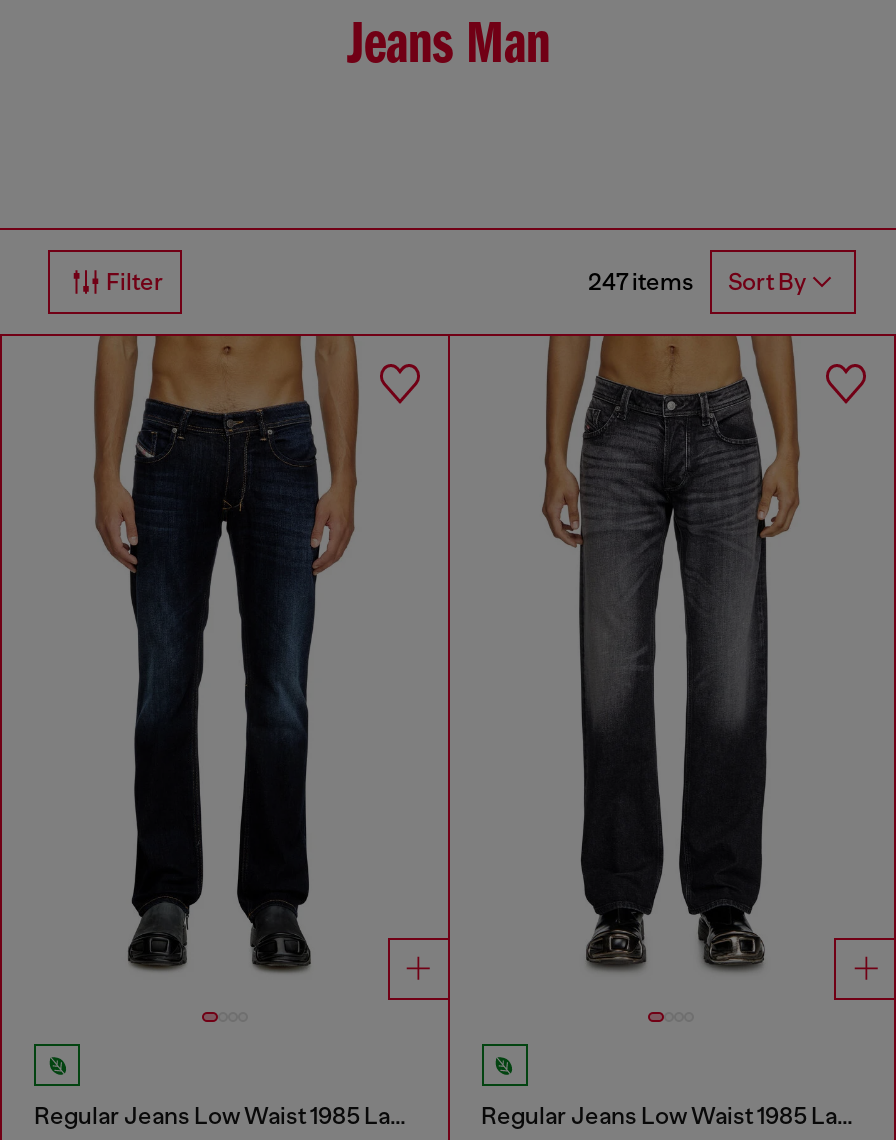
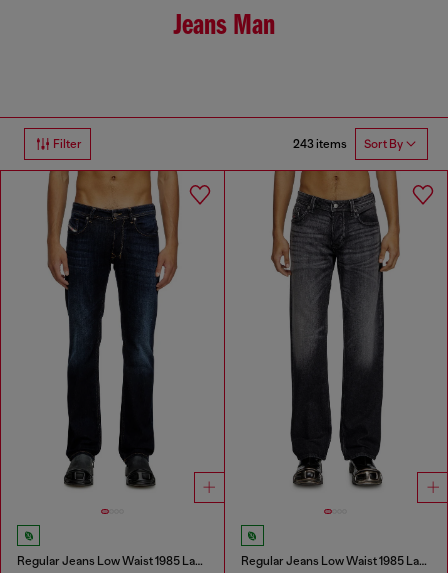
- 247 items Sort By
+ 243 items Sort By
